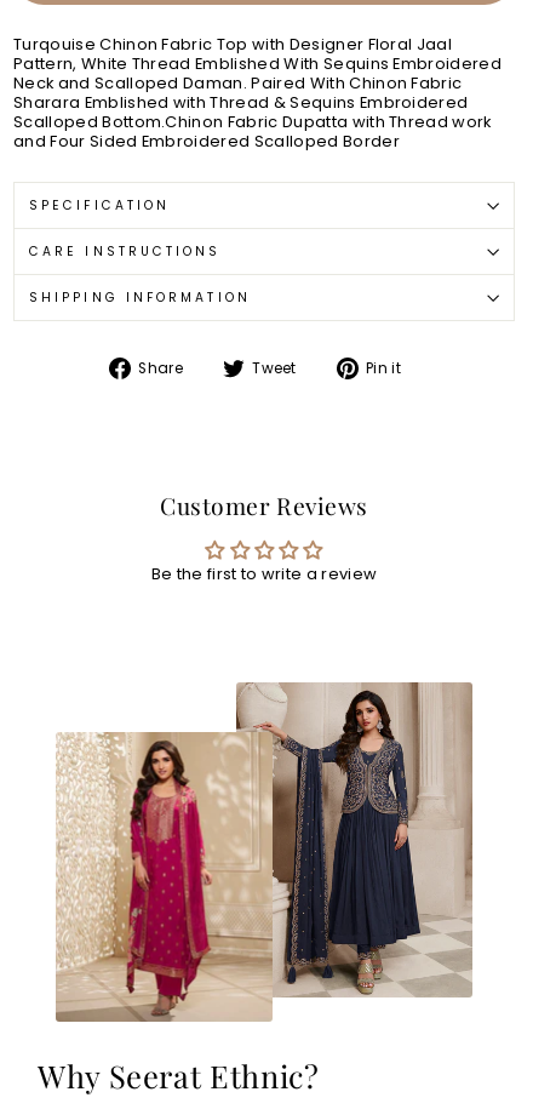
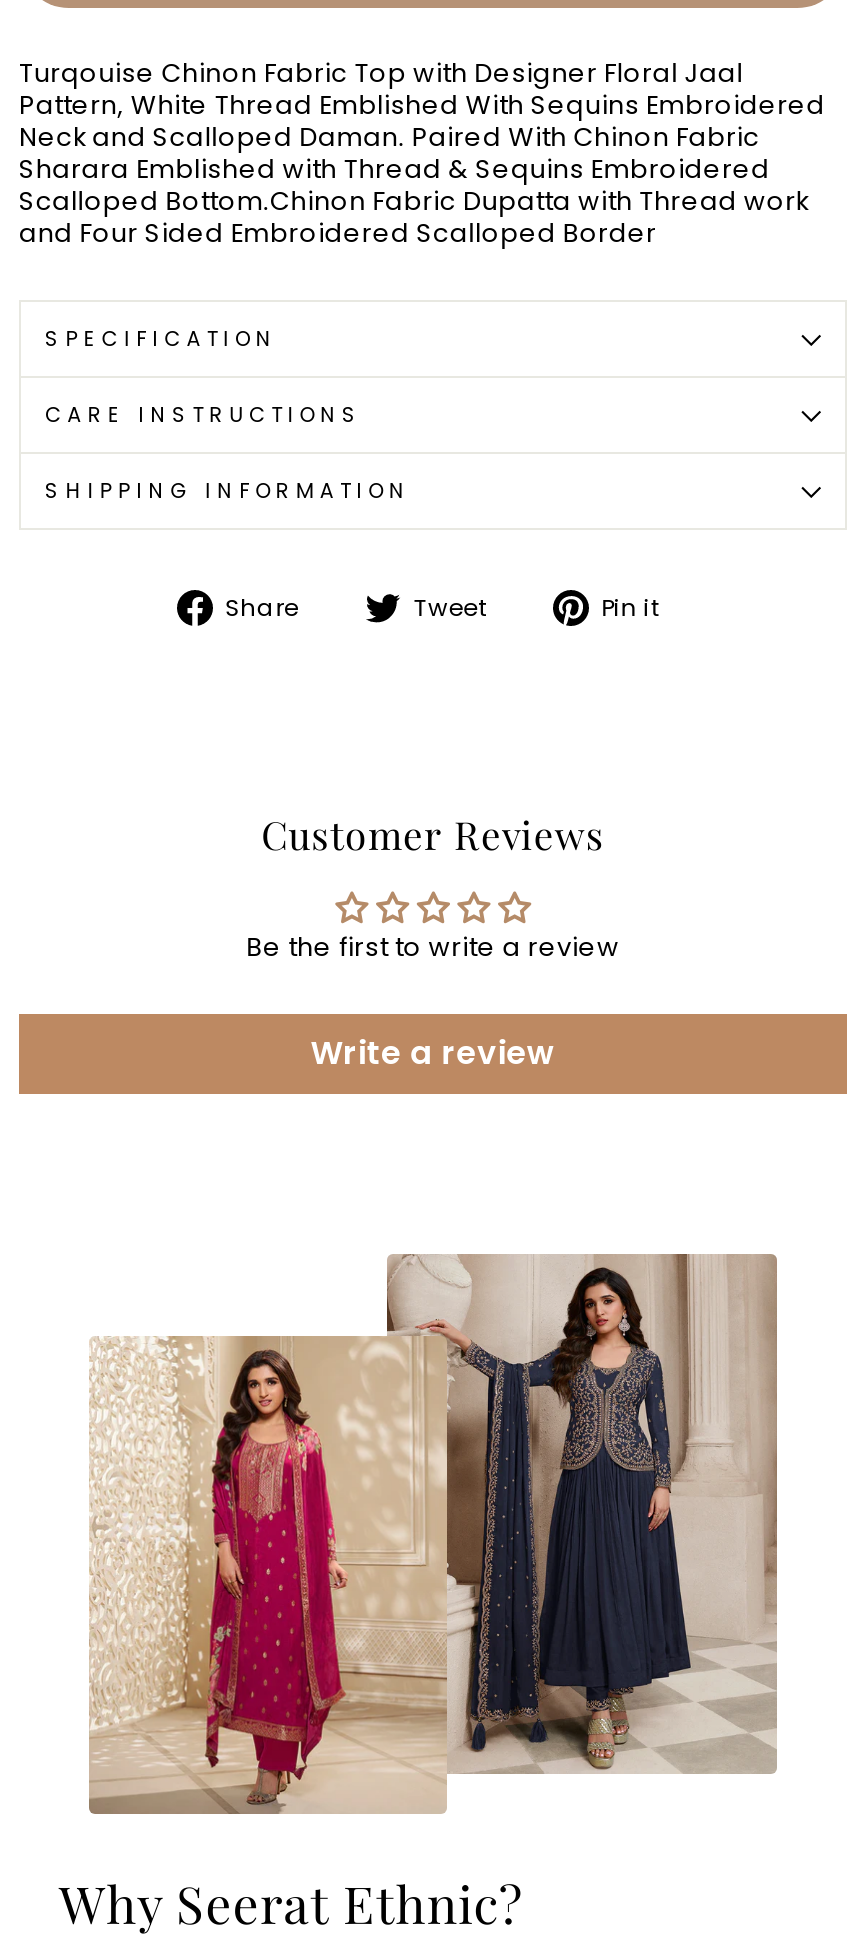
+ Write a review
